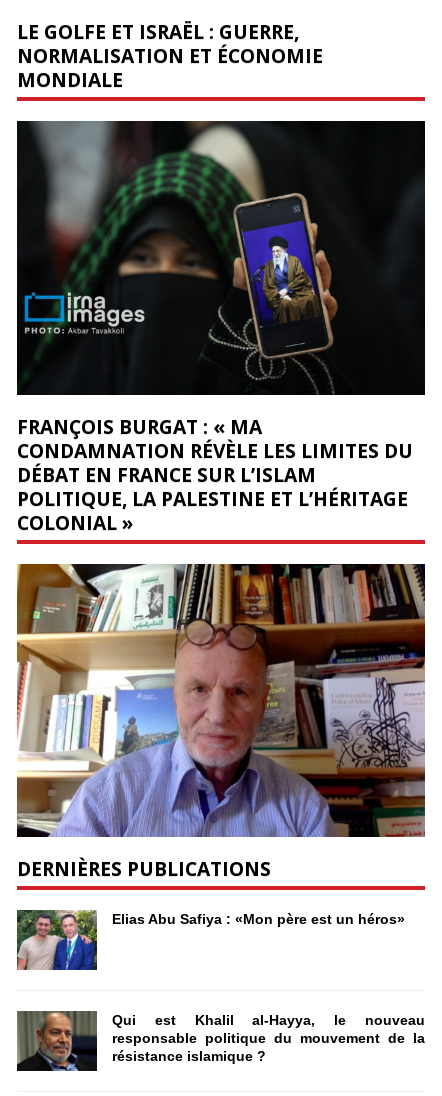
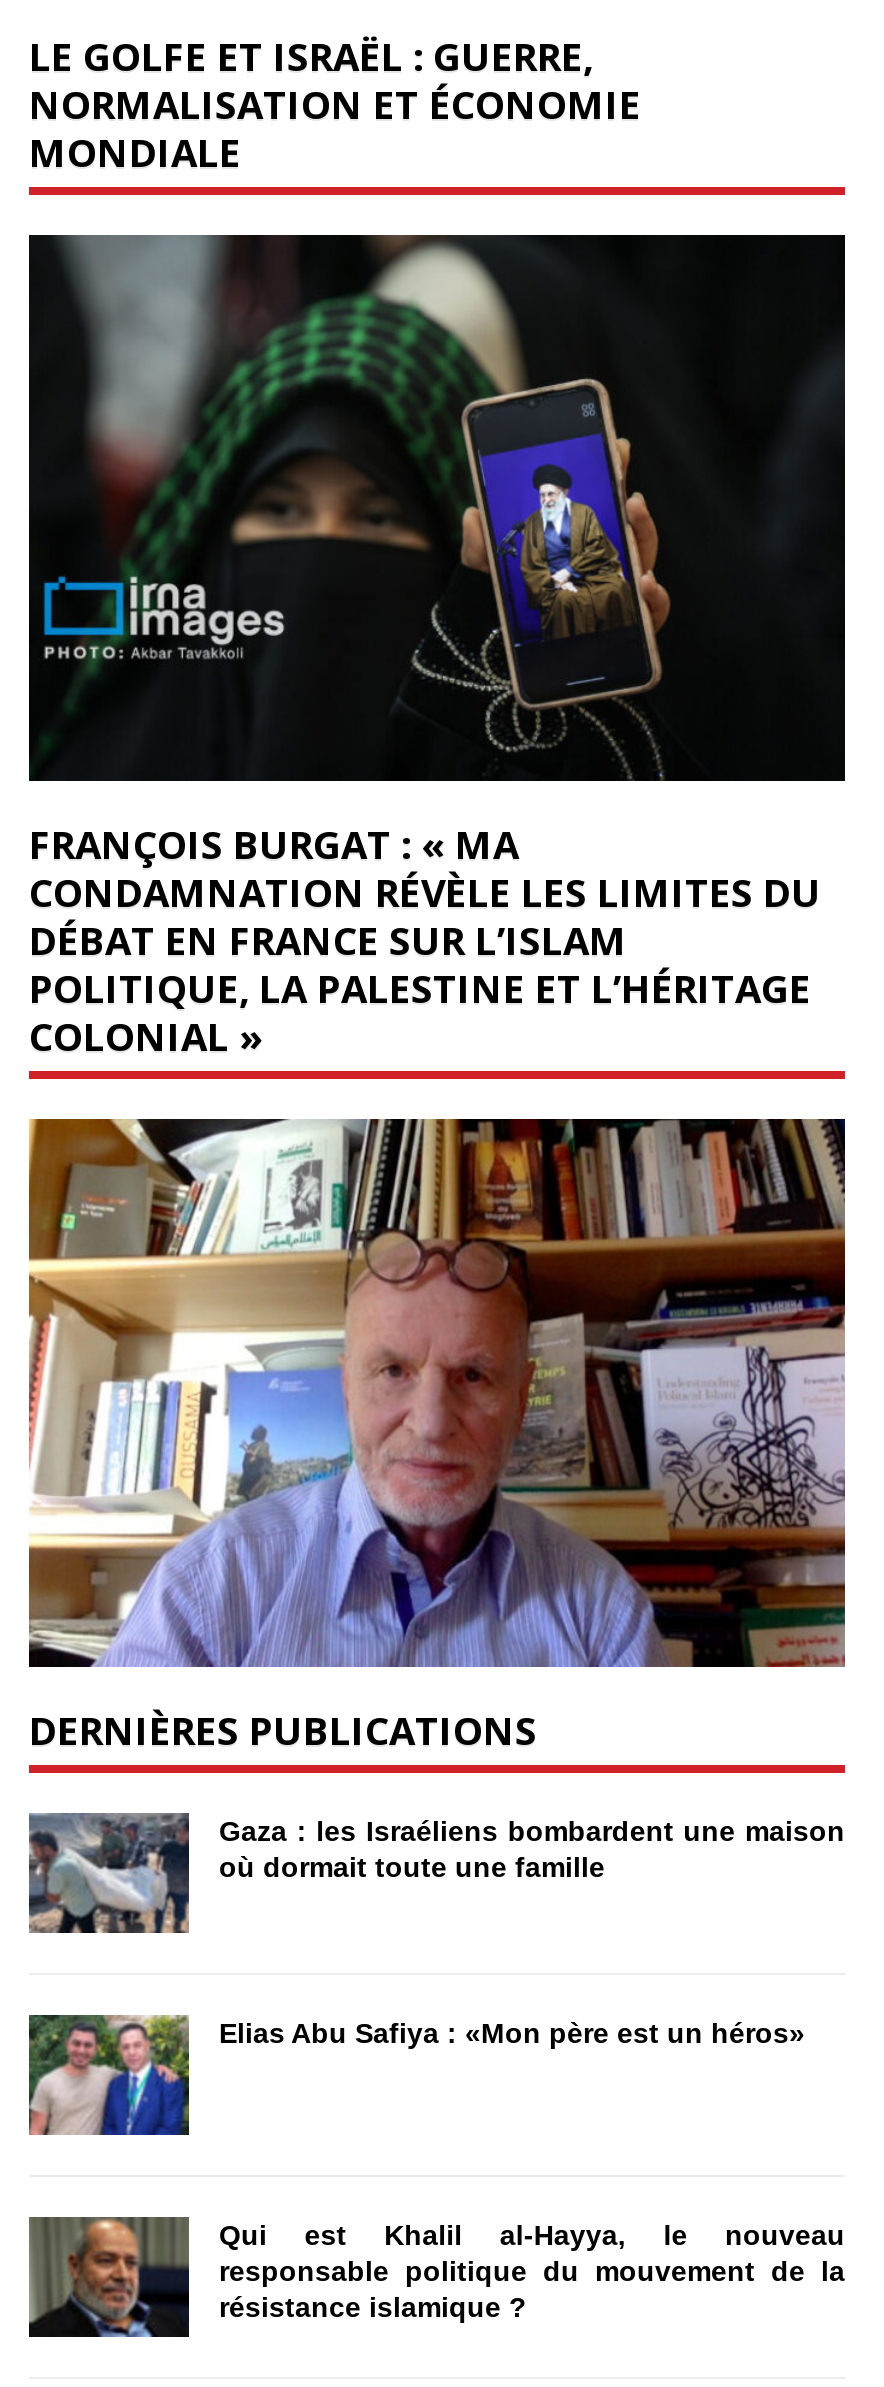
+ [image]
+ Gaza : les Israéliens bombardent une maison
+ où dormait toute une famille
